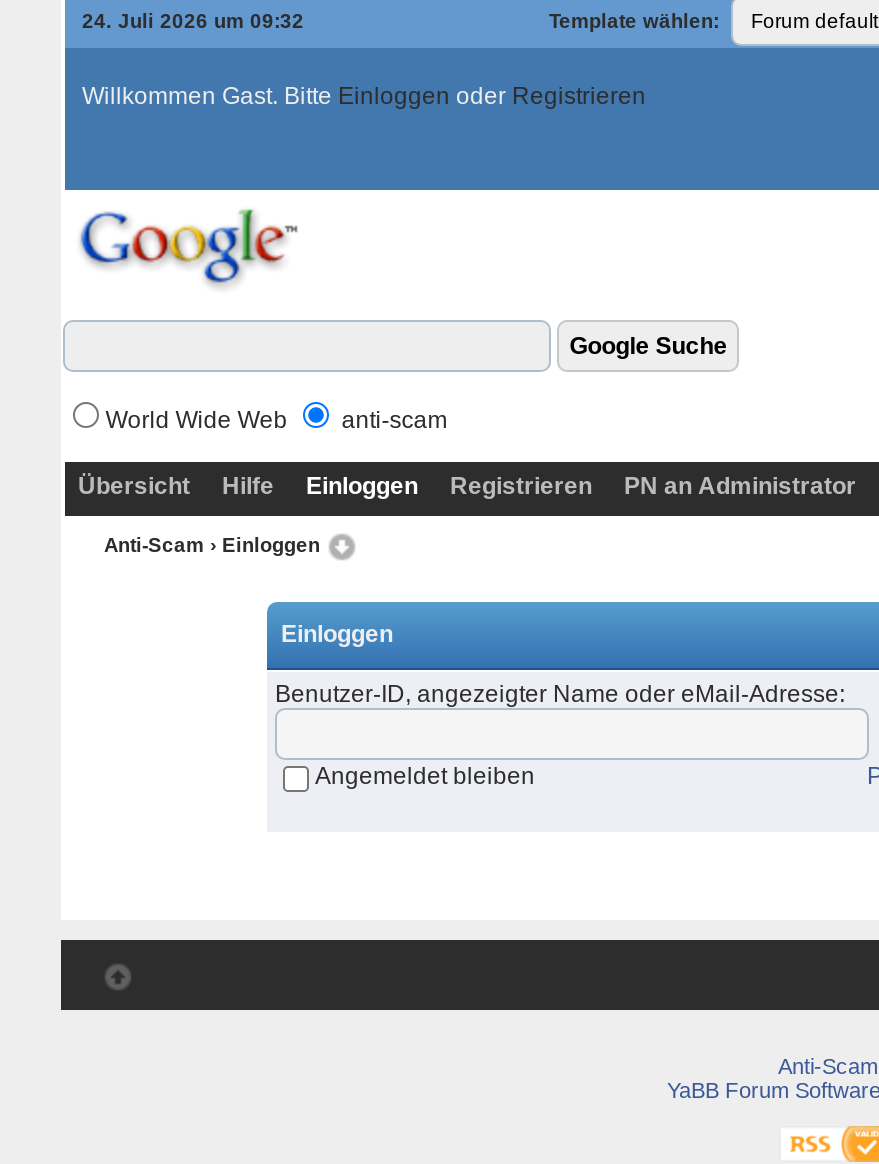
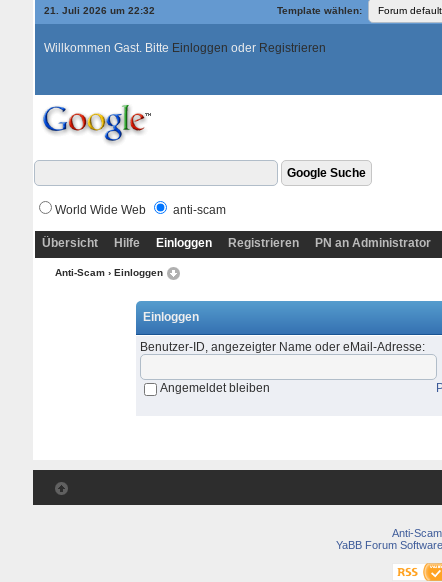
- 24. Juli 2026 um 09:32
+ 21. Juli 2026 um 22:32
